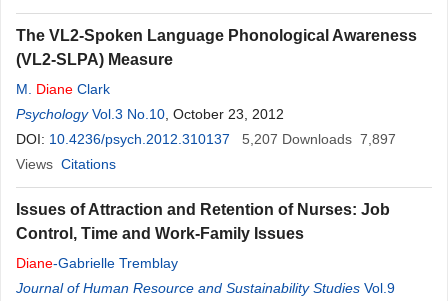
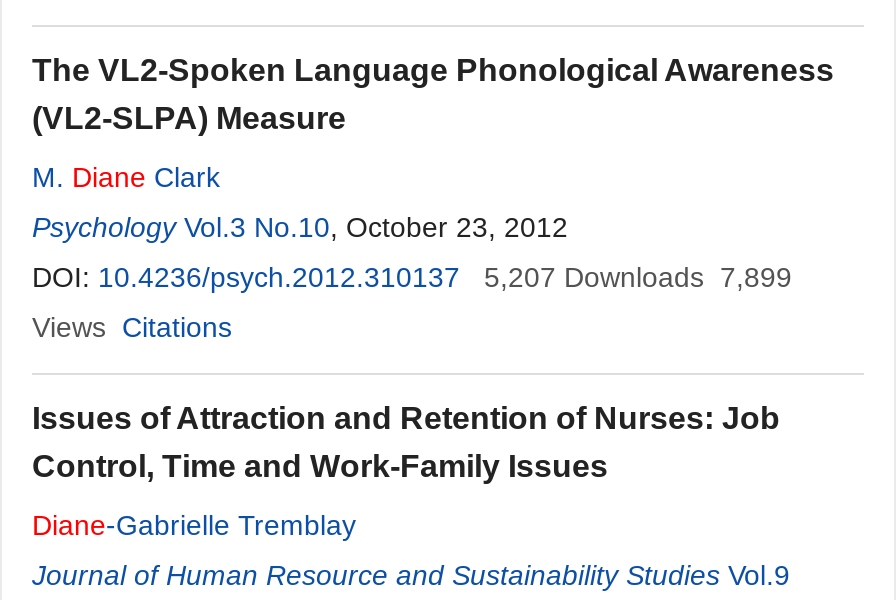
- DOI: 10.4236/psych.2012.310137 5,207 Downloads 7,897
+ DOI: 10.4236/psych.2012.310137 5,207 Downloads 7,899
